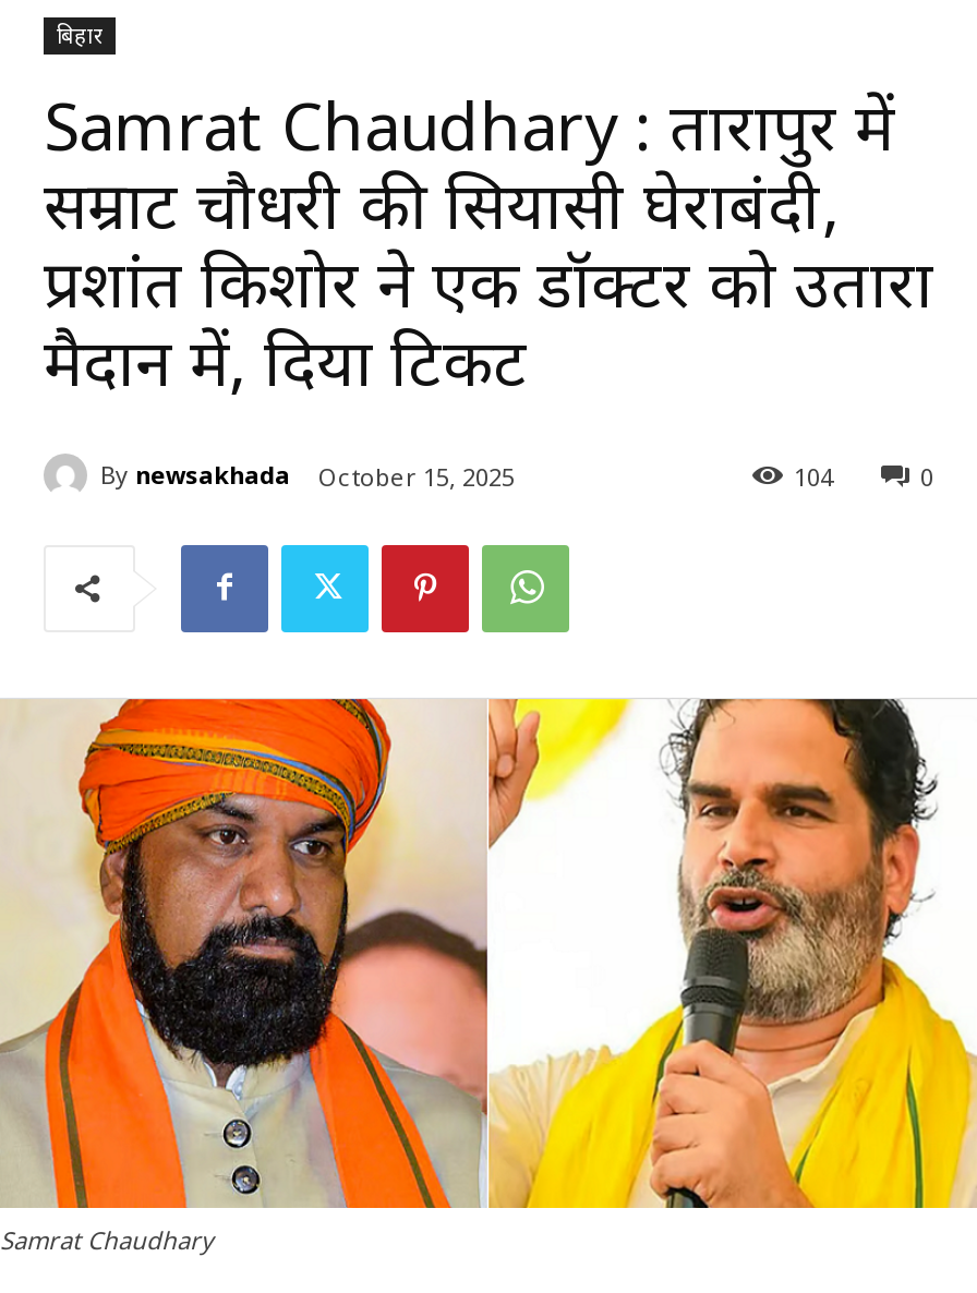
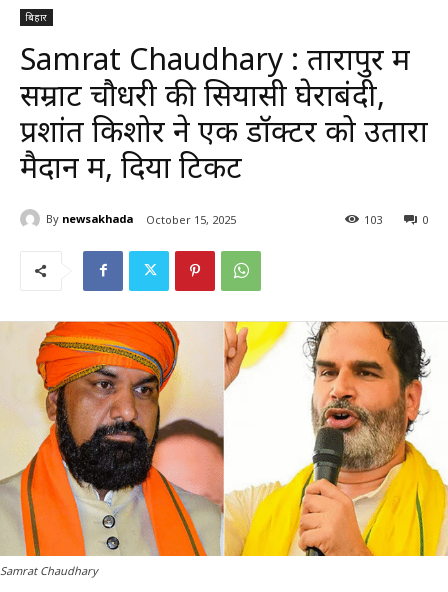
- 104
+ 103
